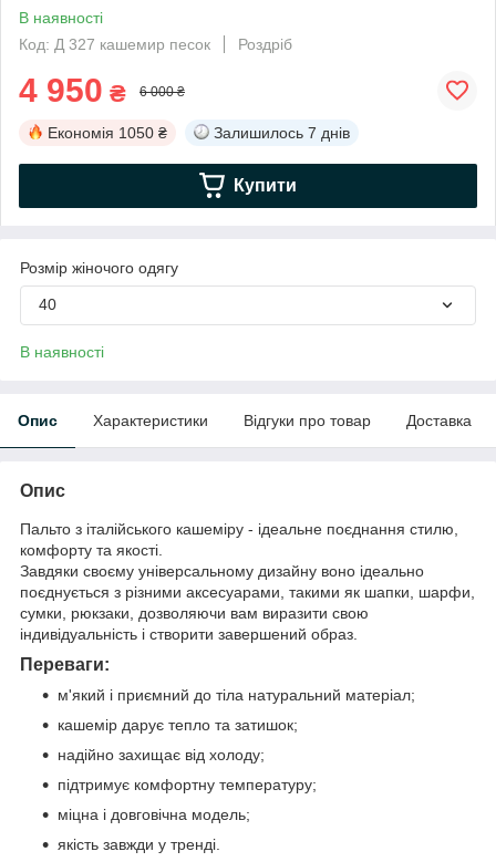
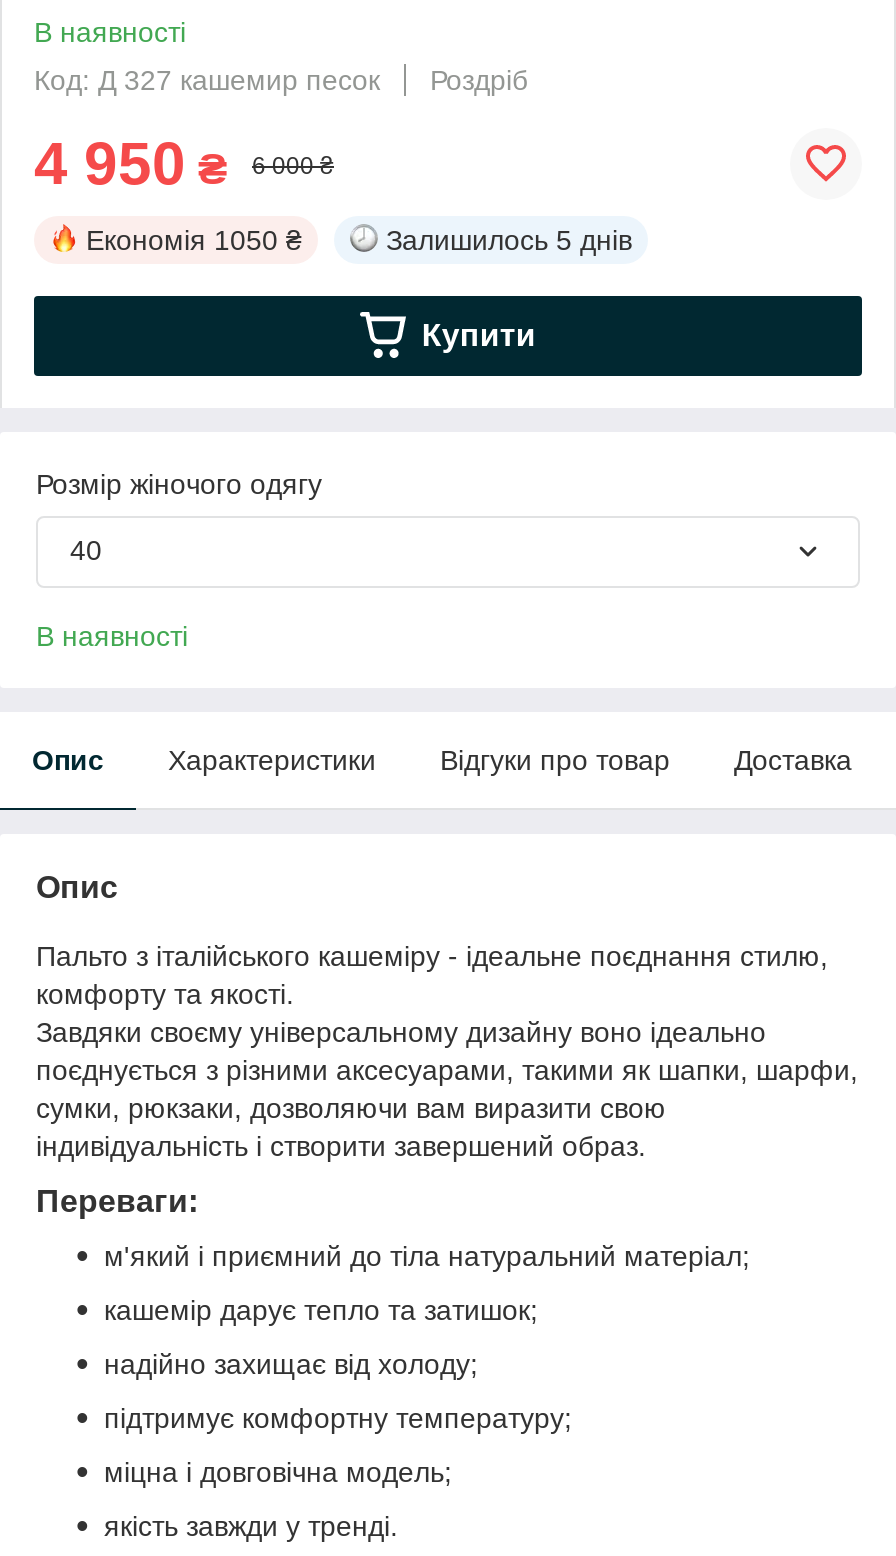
- Залишилось 7 днів
+ Залишилось 5 днів
